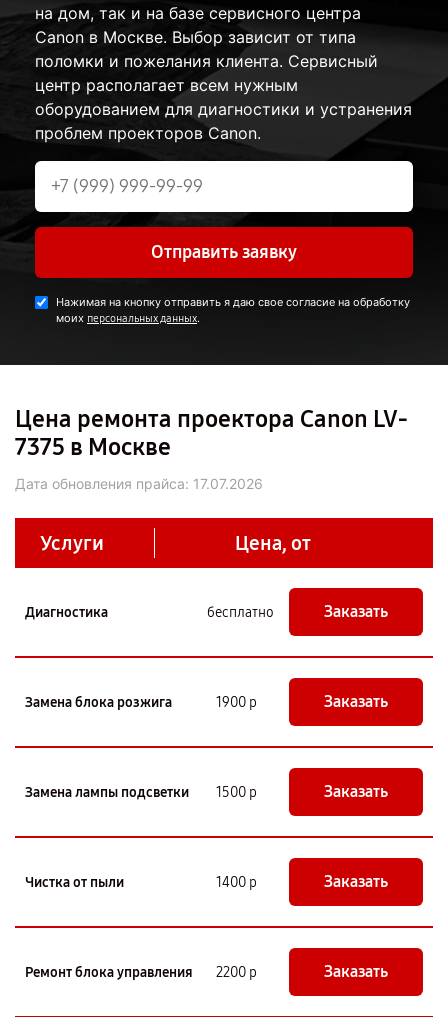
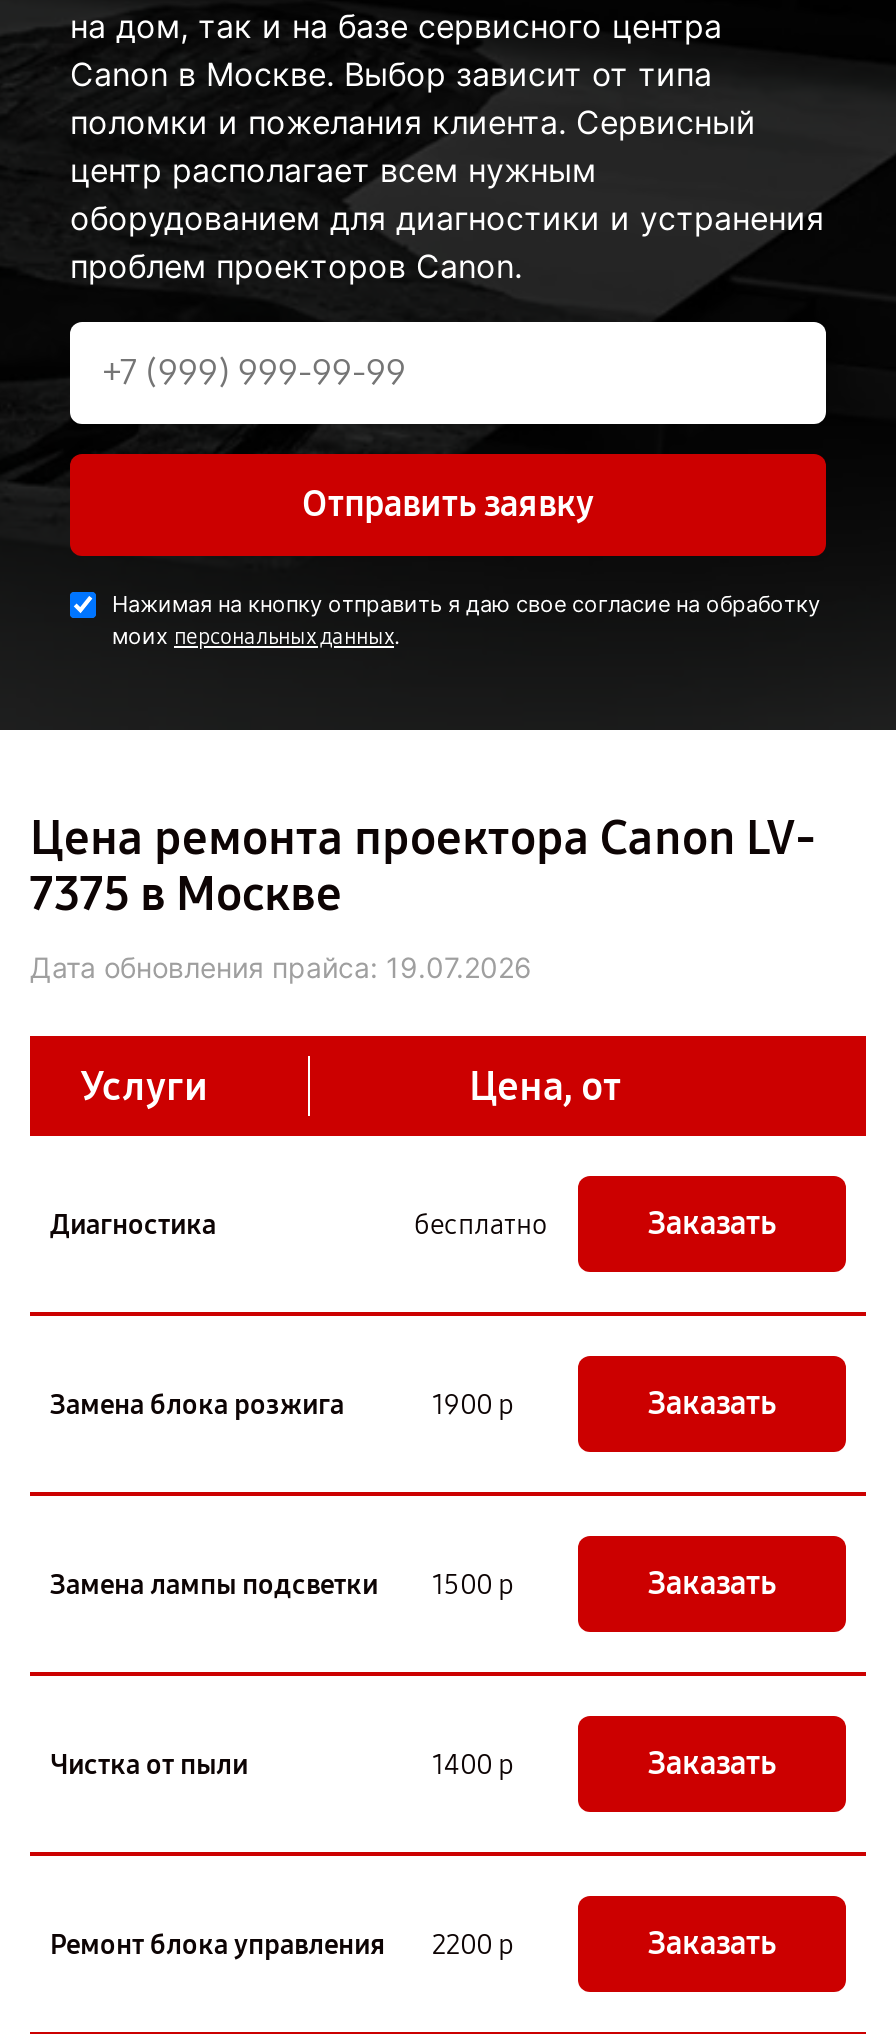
- Дата обновления прайса: 17.07.2026
+ Дата обновления прайса: 19.07.2026
